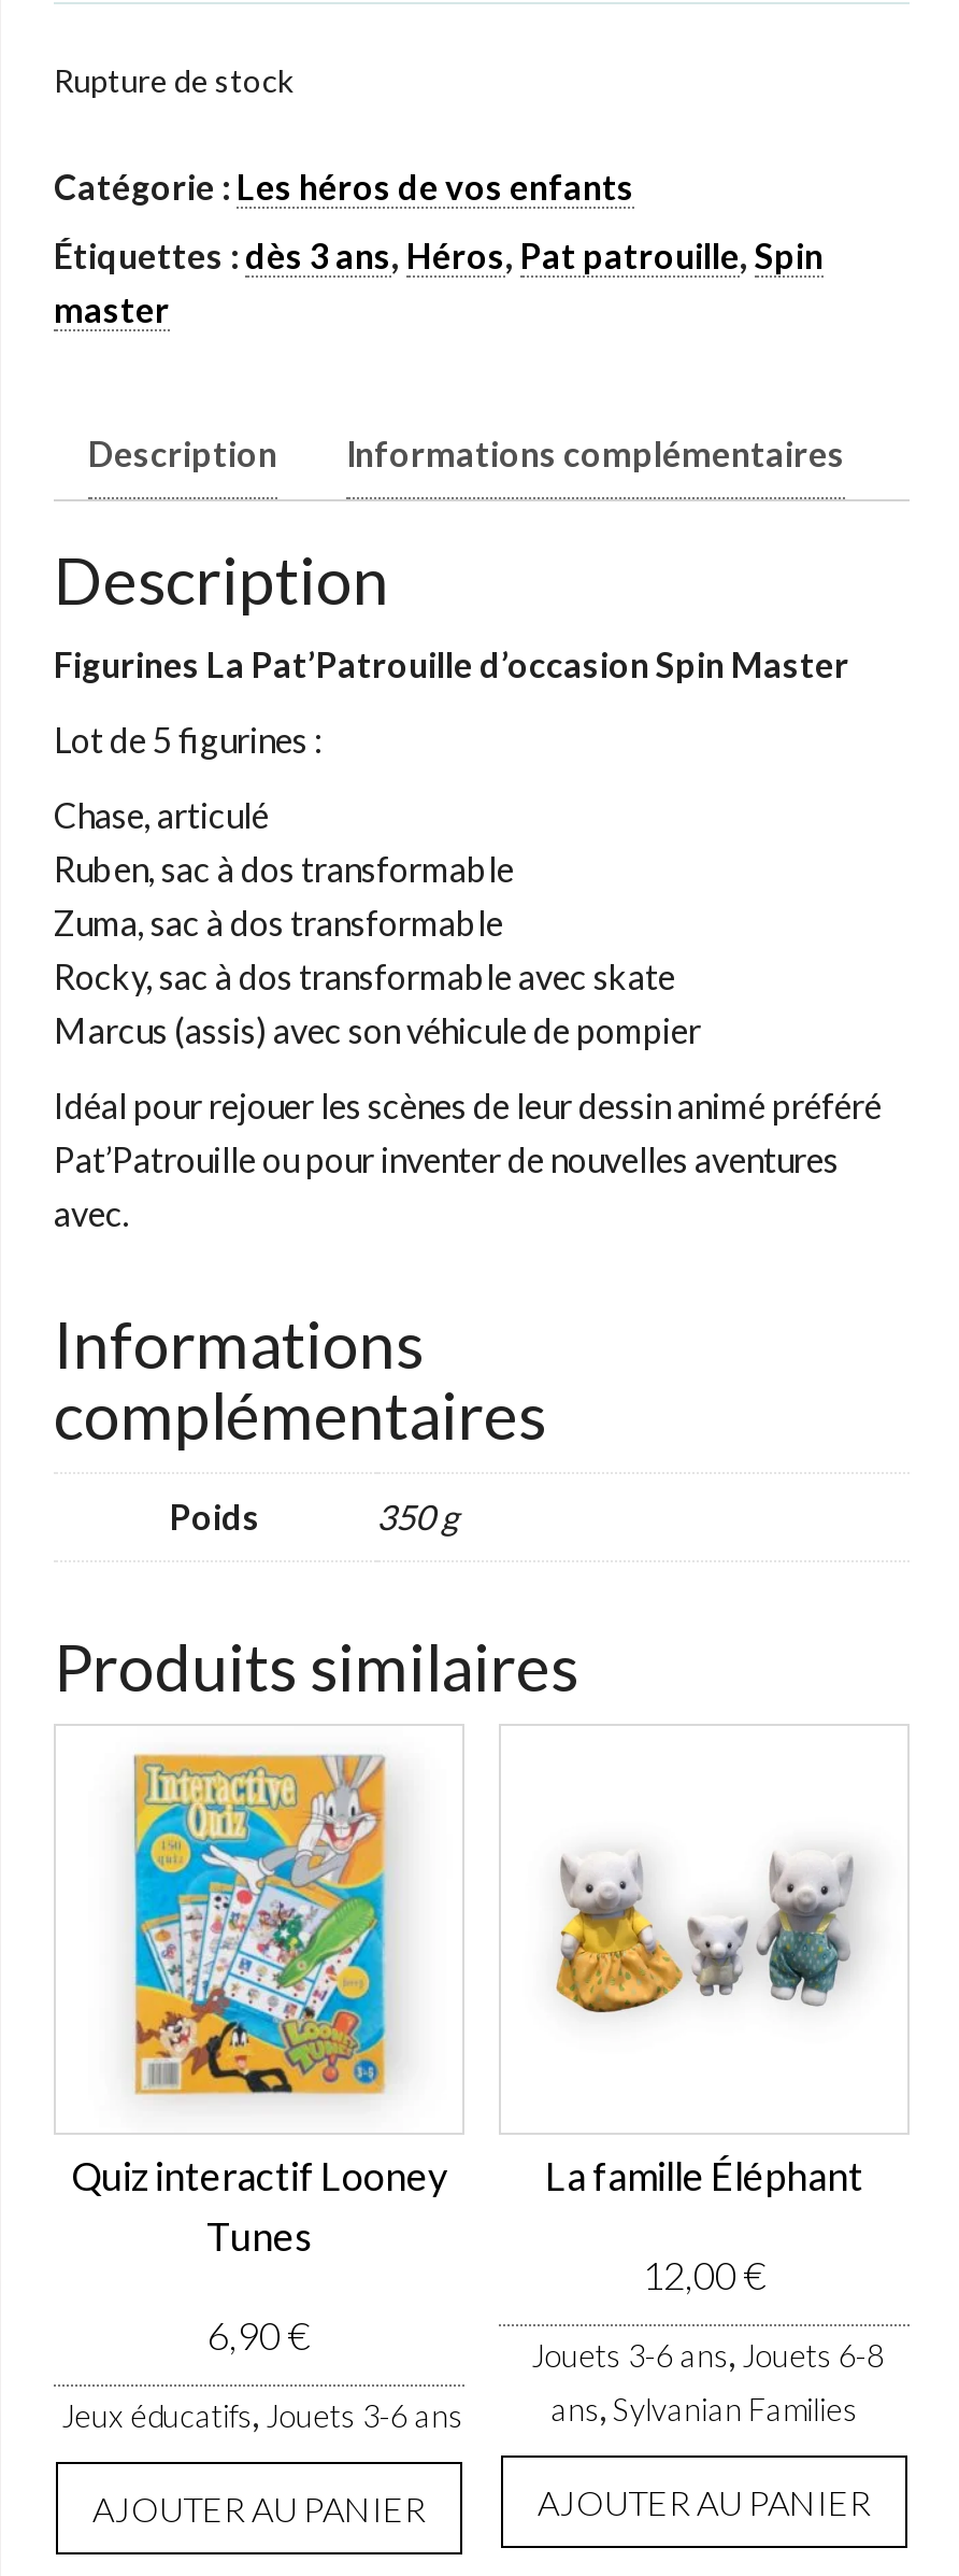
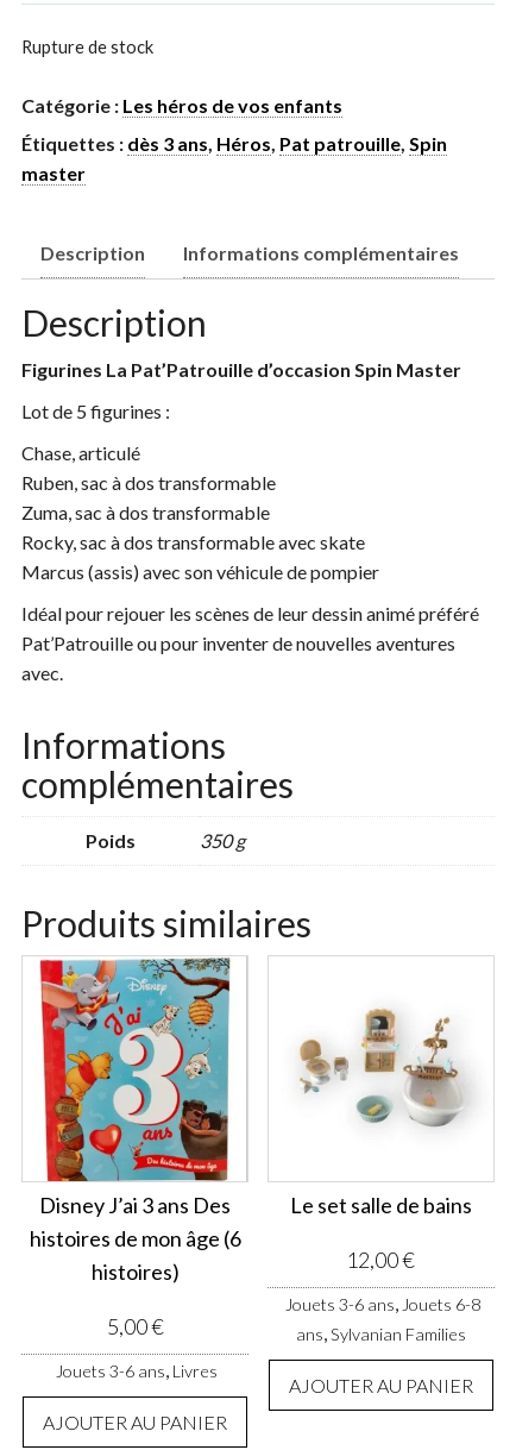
- [image]
- Quiz interactif Looney
- Tunes
+ [image]
+ Disney J’ai 3 ans Des
+ histoires de mon âge (6
+ histoires)

- [image]
+ [image]

- La famille Éléphant
+ Le set salle de bains

- 6,90 €
+ 5,00 €

- Jeux éducatifs, Jouets 3-6 ans
+ Jouets 3-6 ans, Livres
